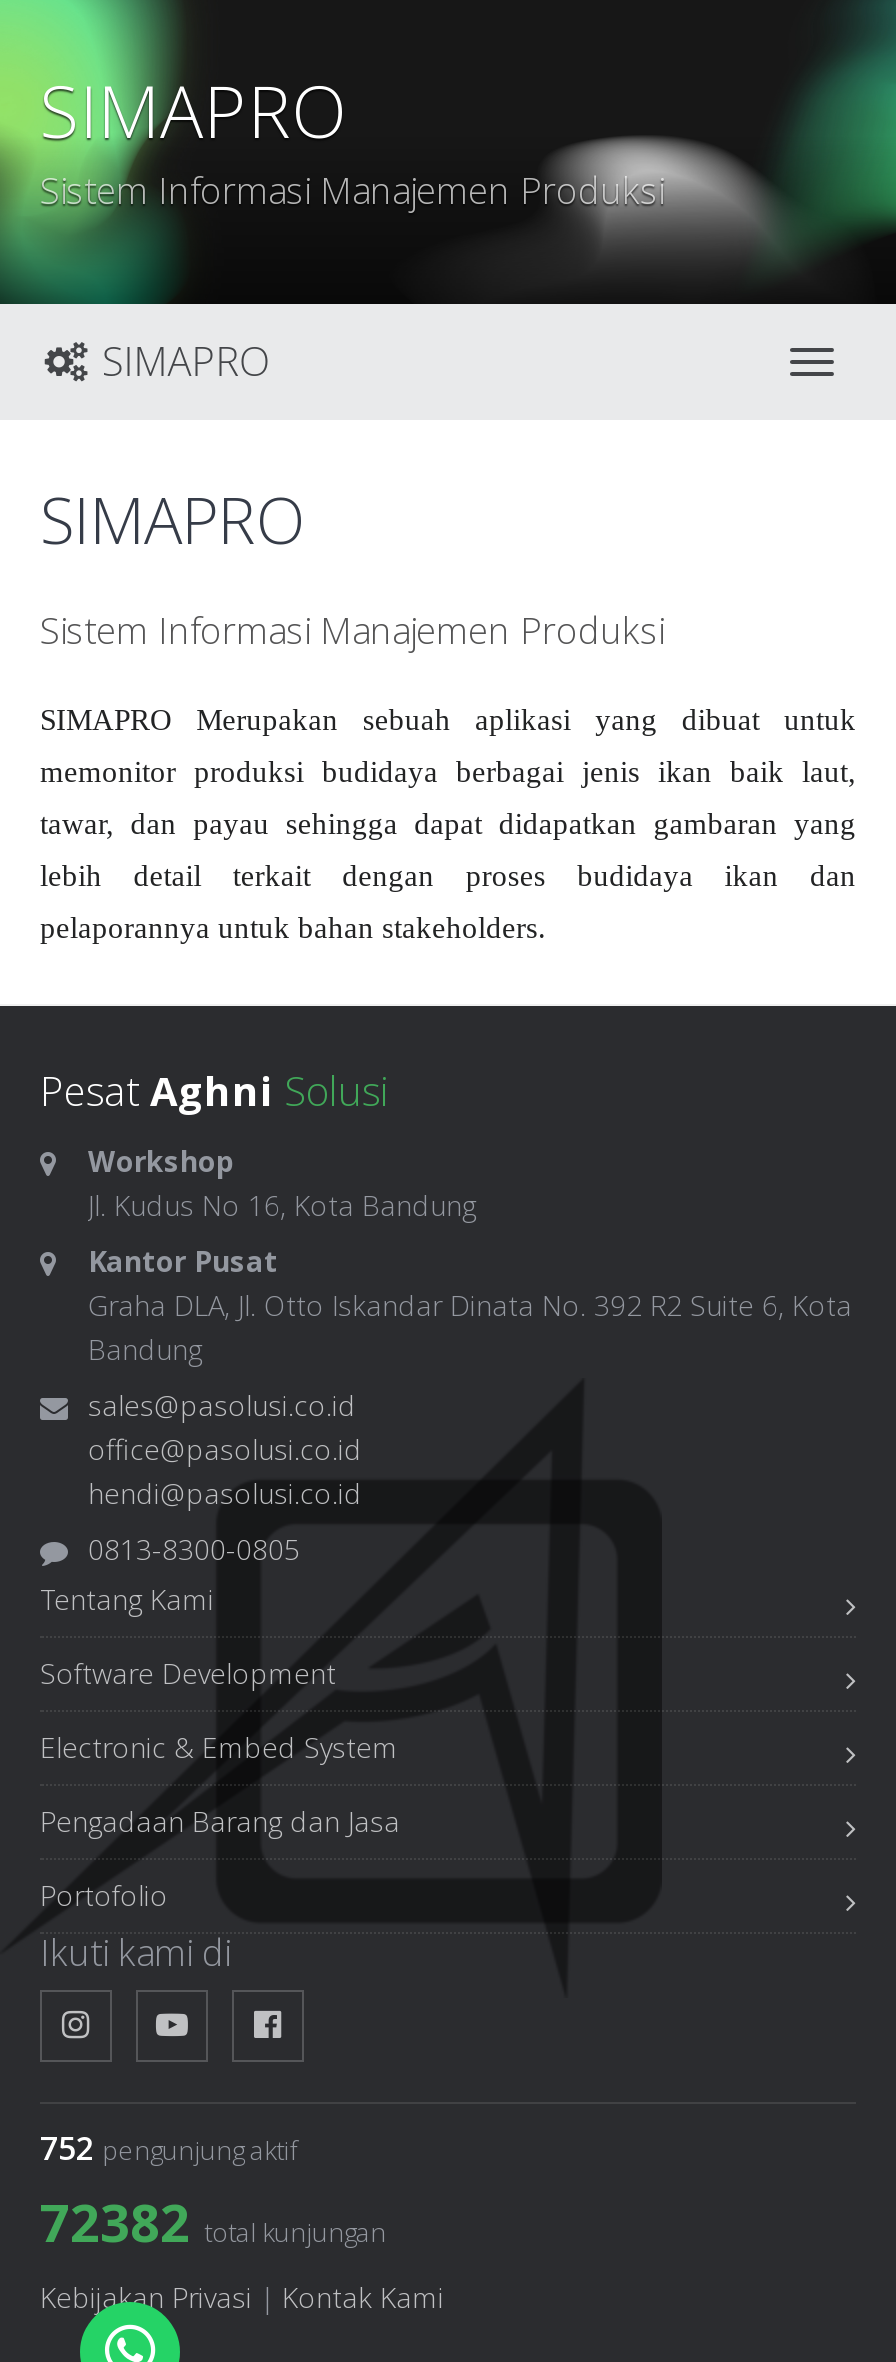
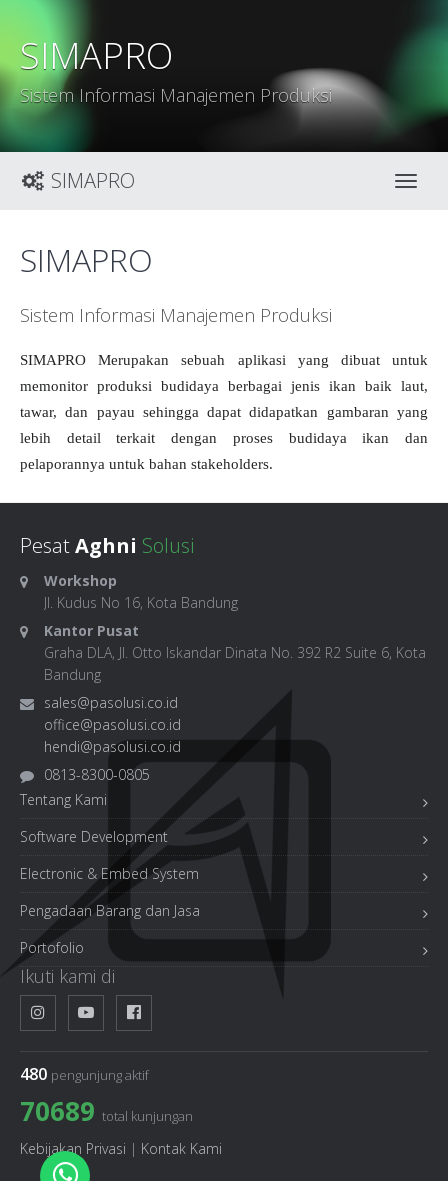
- 752 pengunjung aktif
+ 480 pengunjung aktif

- 72382 total kunjungan
+ 70689 total kunjungan
